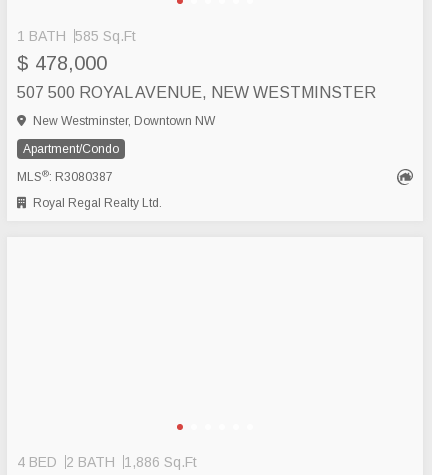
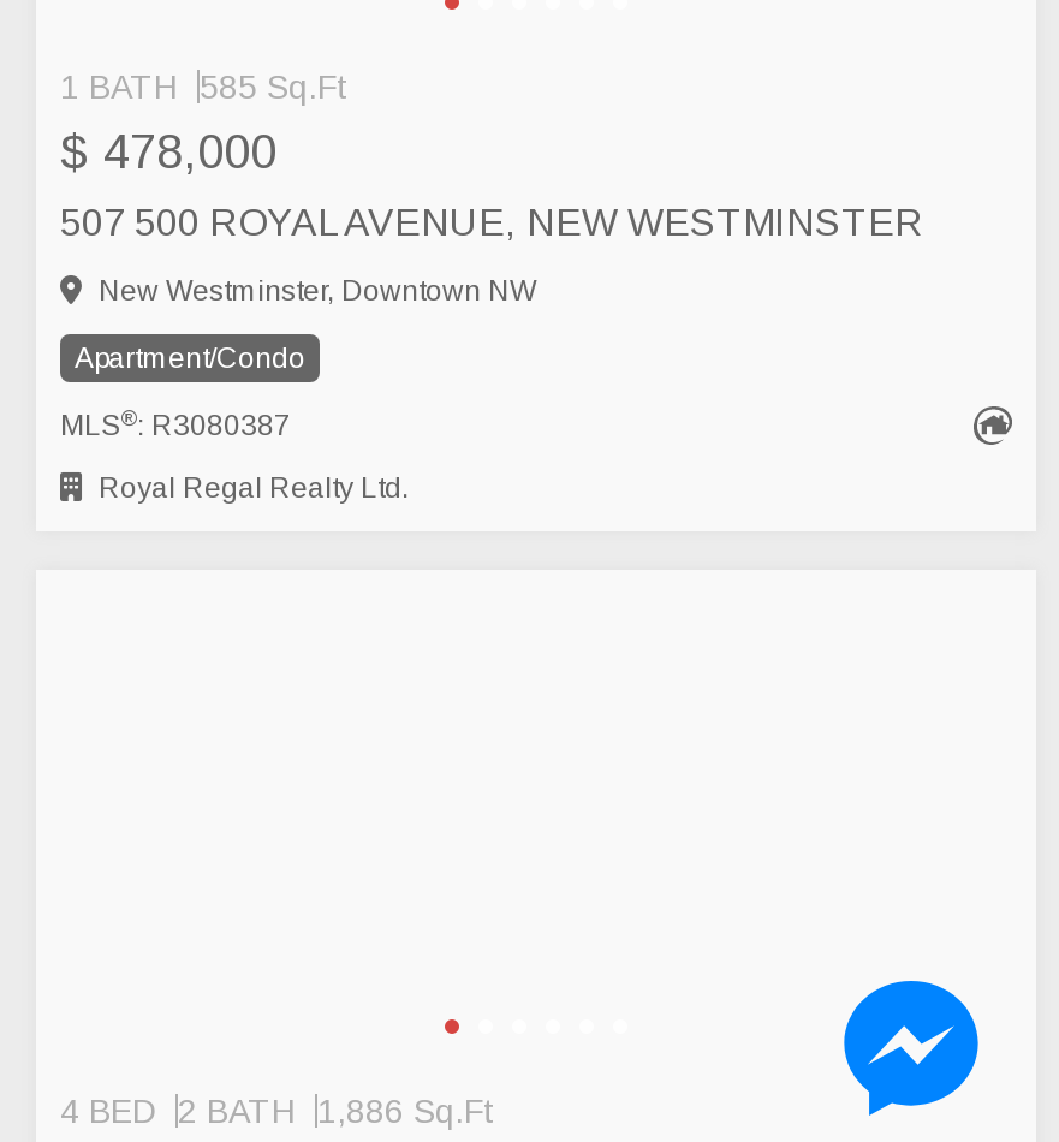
+ [image]
